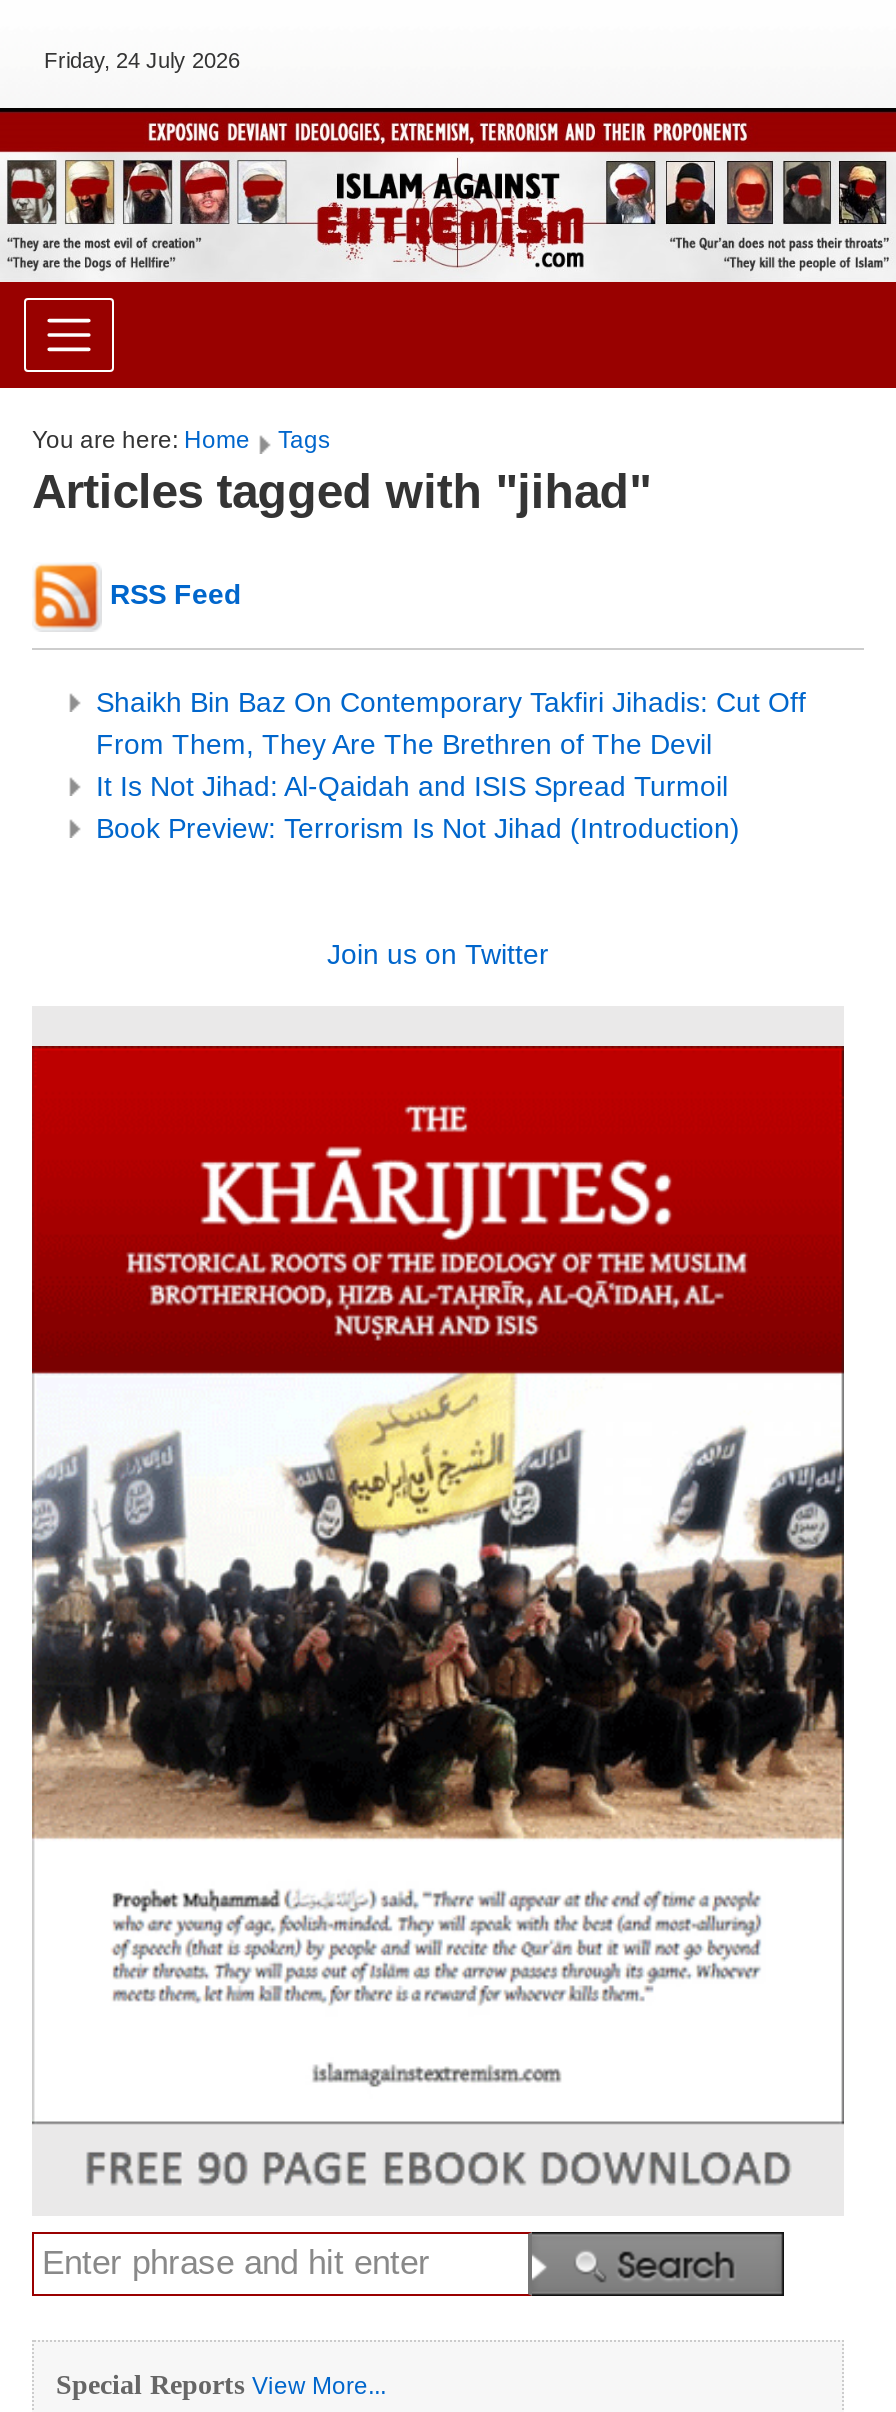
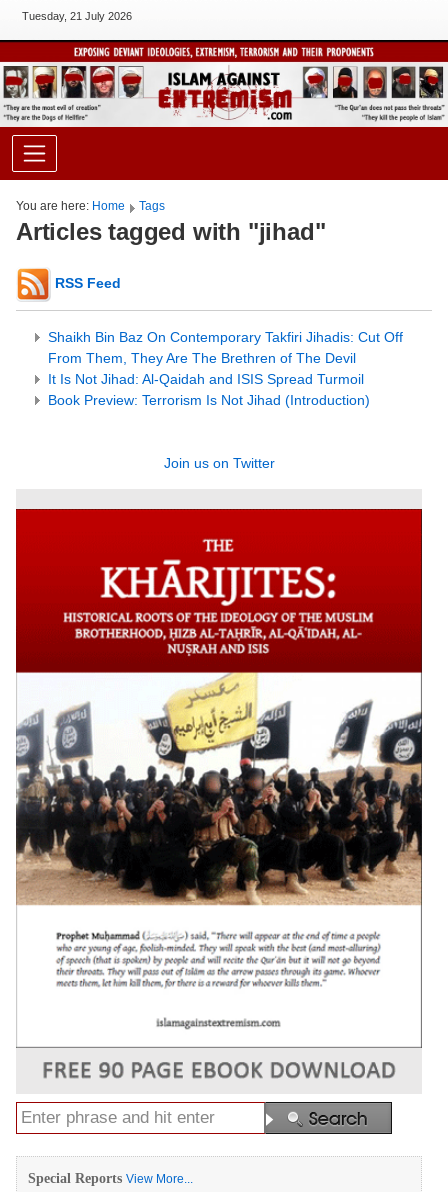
- Friday, 24 July 2026
+ Tuesday, 21 July 2026
